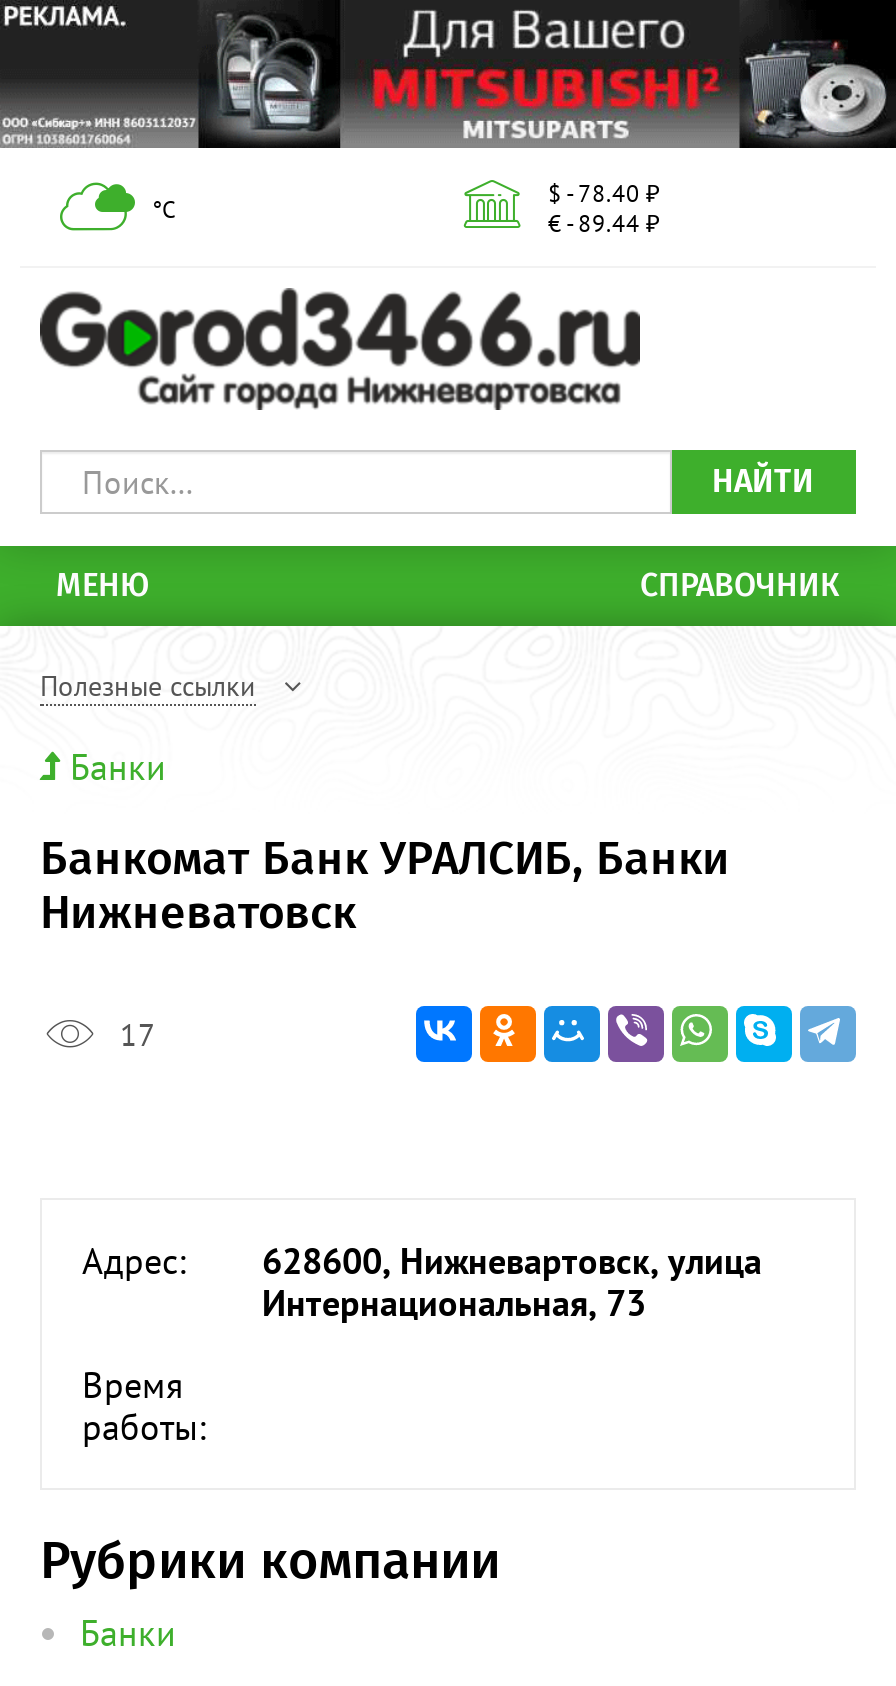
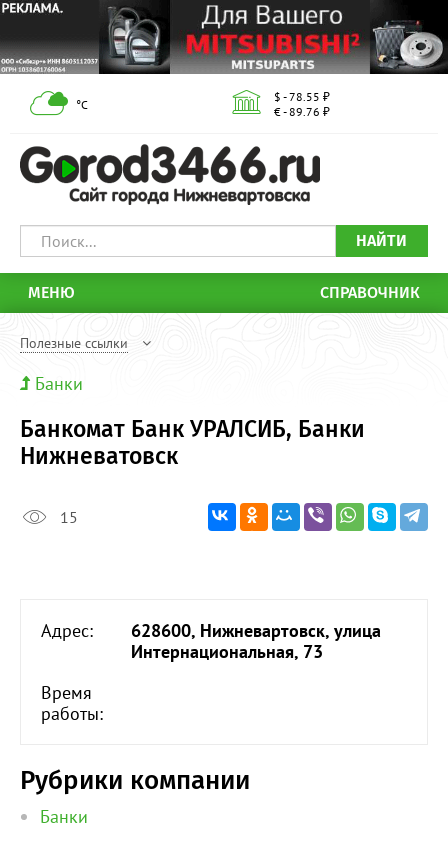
- $ - 78.40 ₽
+ $ - 78.55 ₽

- € - 89.44 ₽
+ € - 89.76 ₽

- 17
+ 15
